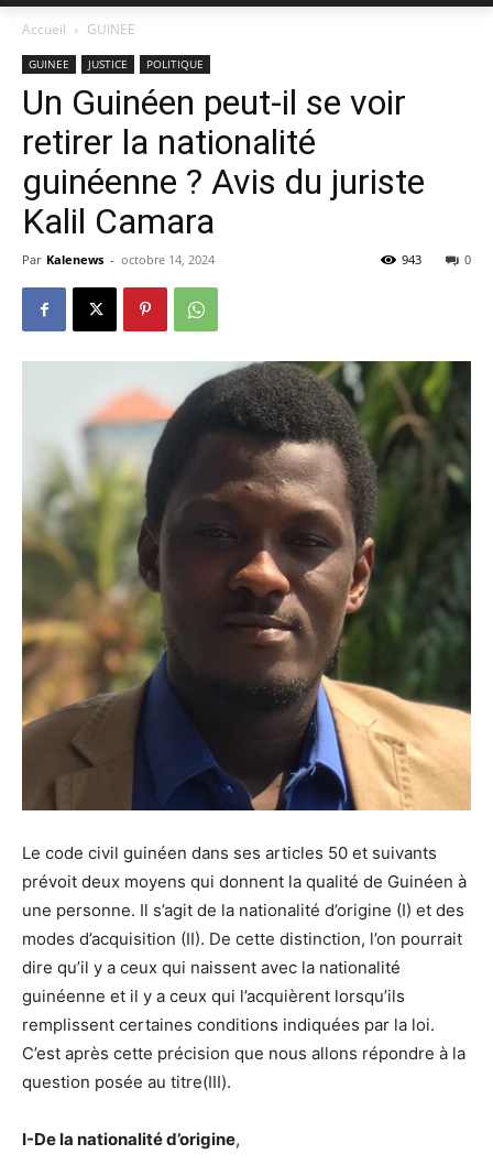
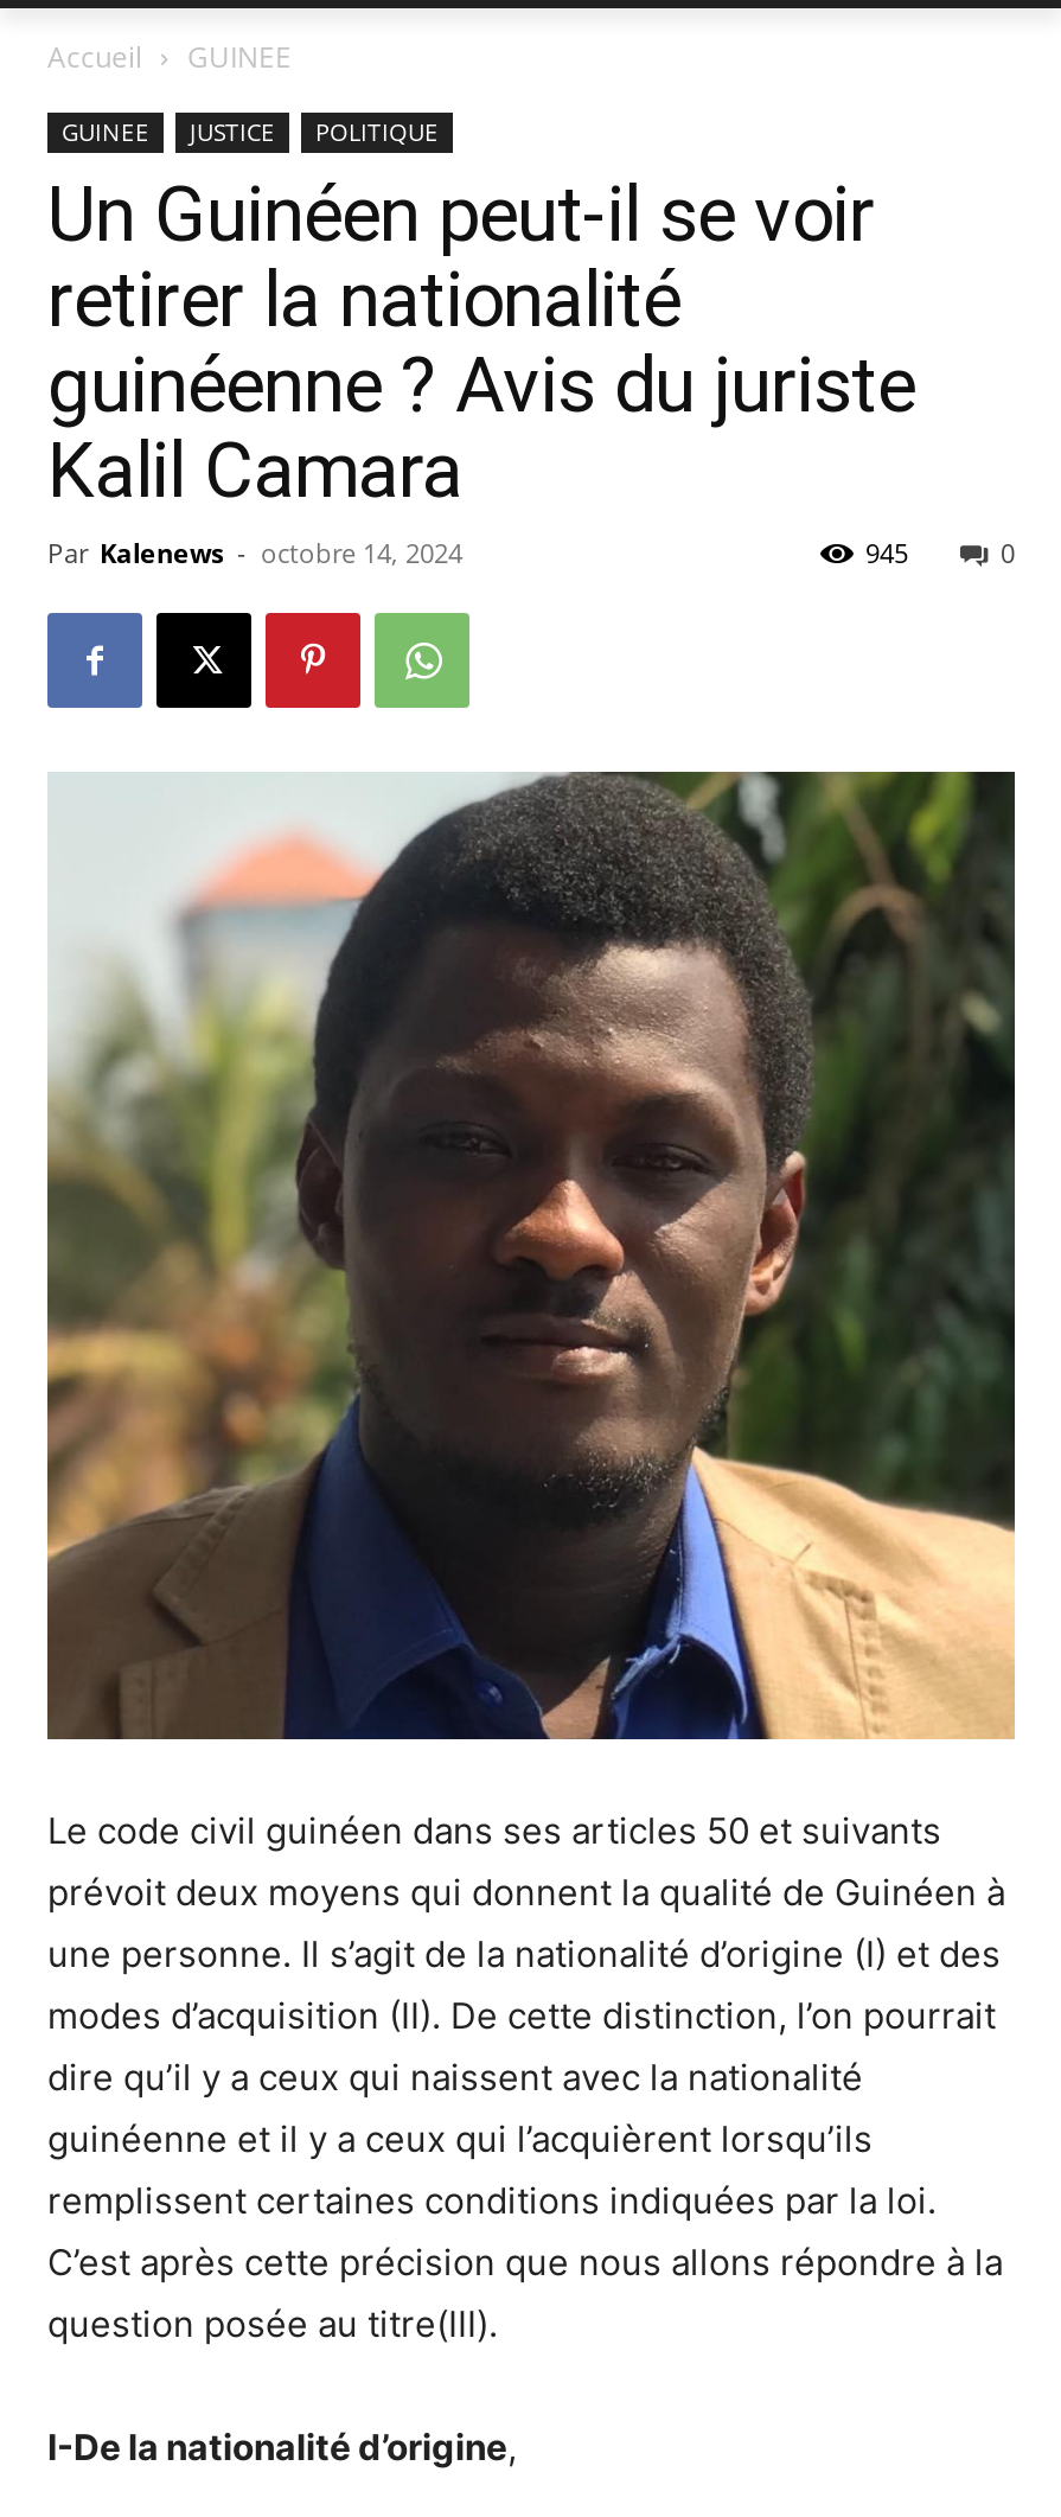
- 943
+ 945
